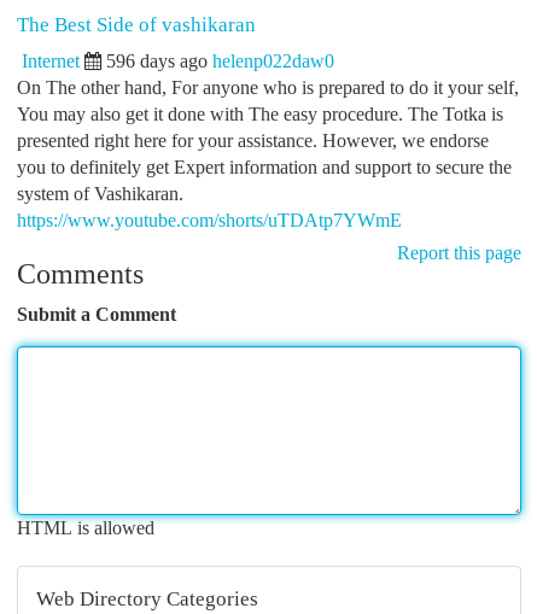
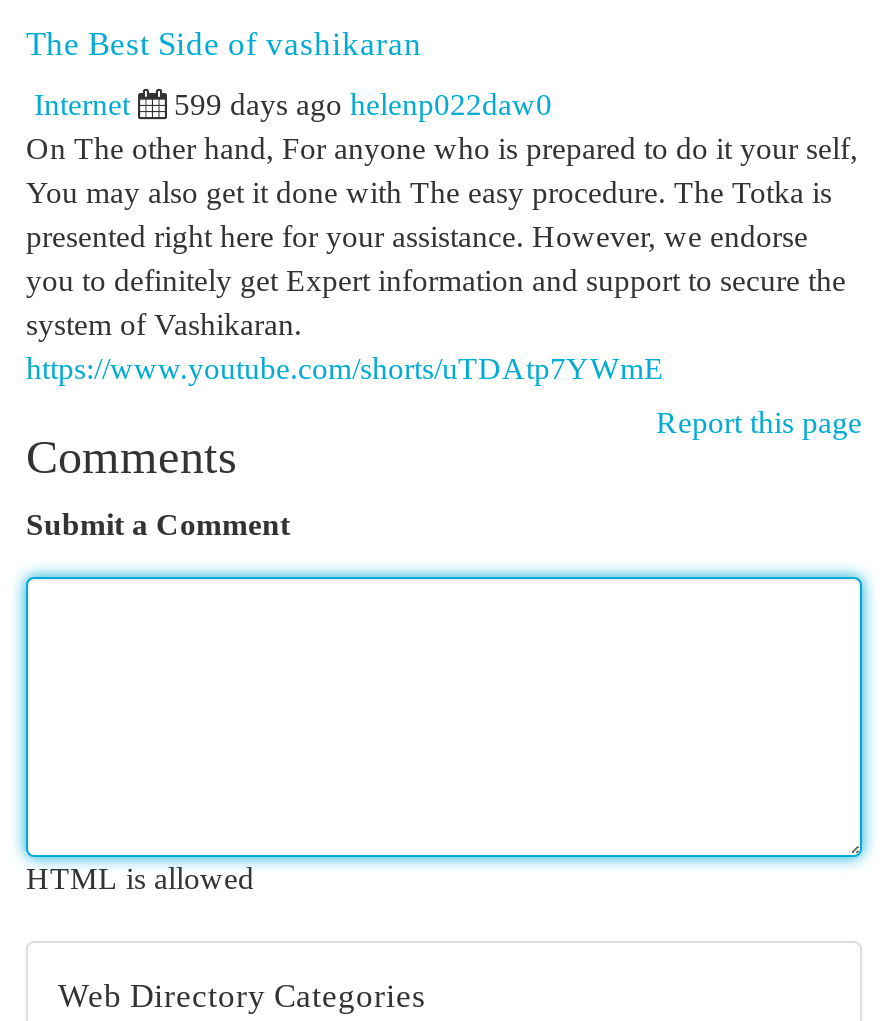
- 596 days ago helenp022daw0
+ 599 days ago helenp022daw0
